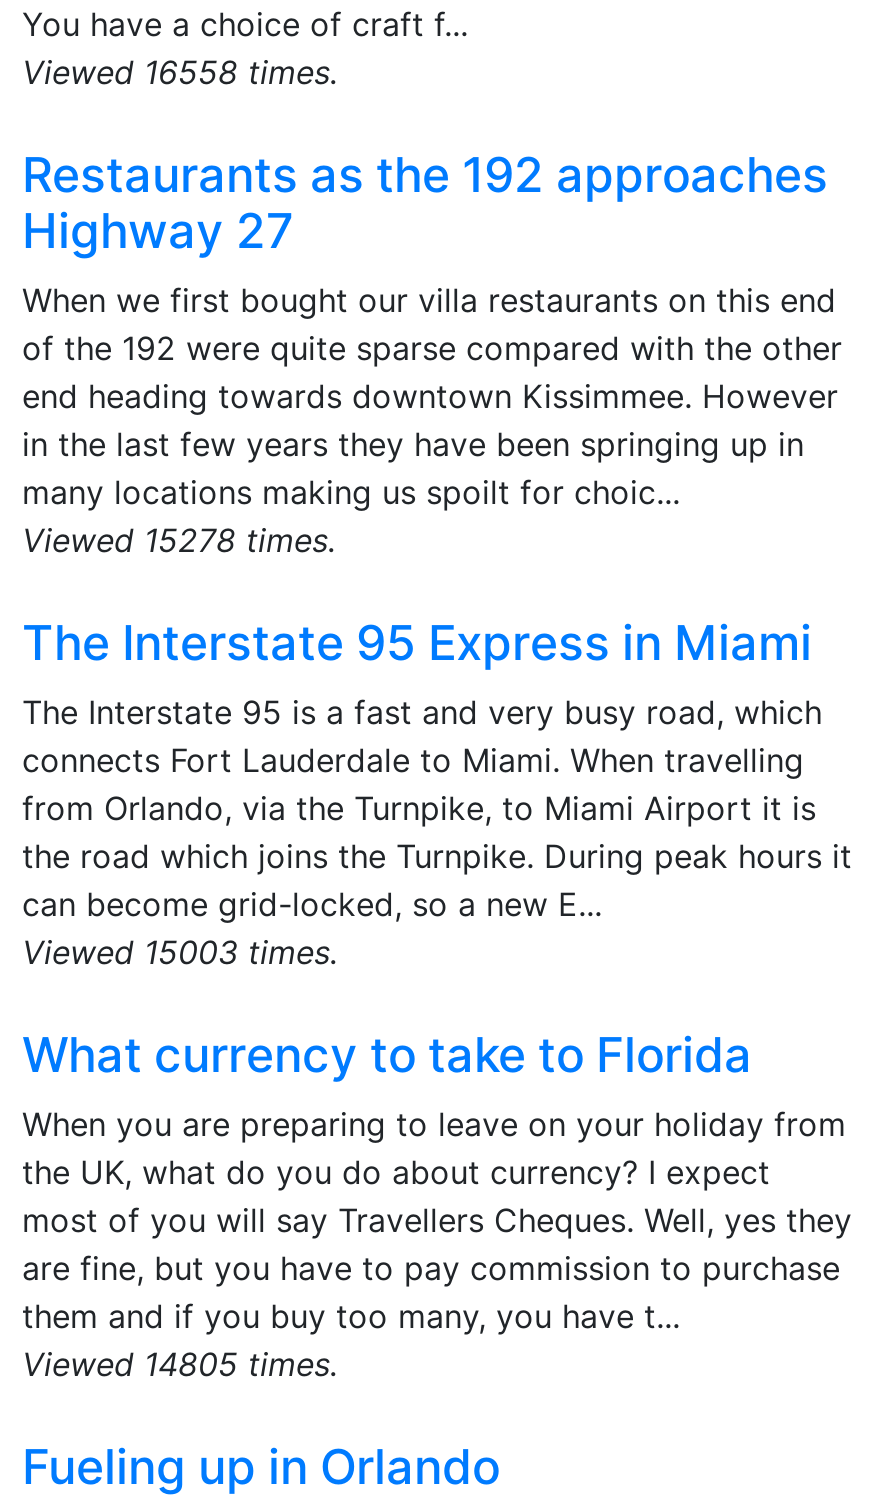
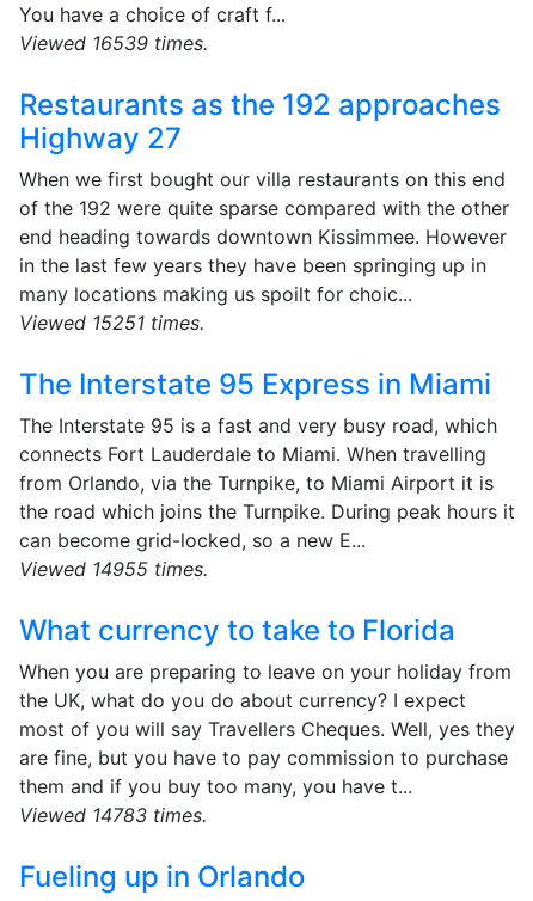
- Viewed 16558 times.
+ Viewed 16539 times.

- Viewed 15278 times.
+ Viewed 15251 times.

- Viewed 15003 times.
+ Viewed 14955 times.

- Viewed 14805 times.
+ Viewed 14783 times.
